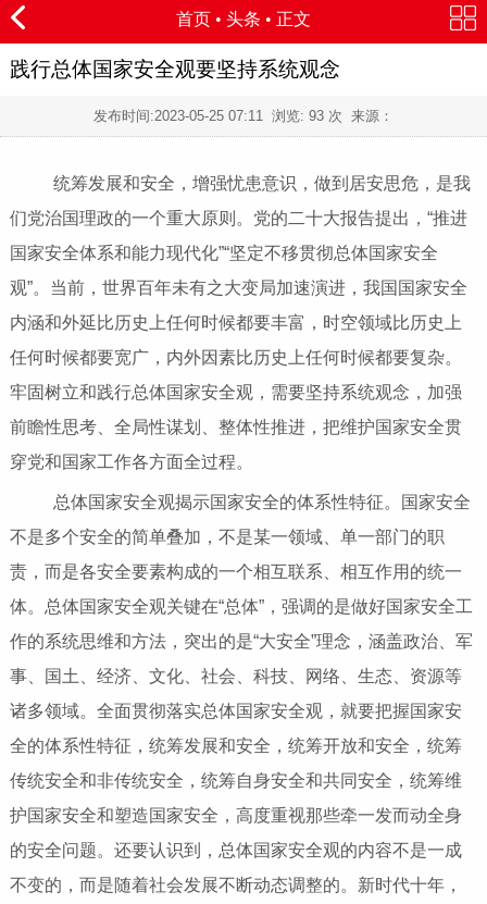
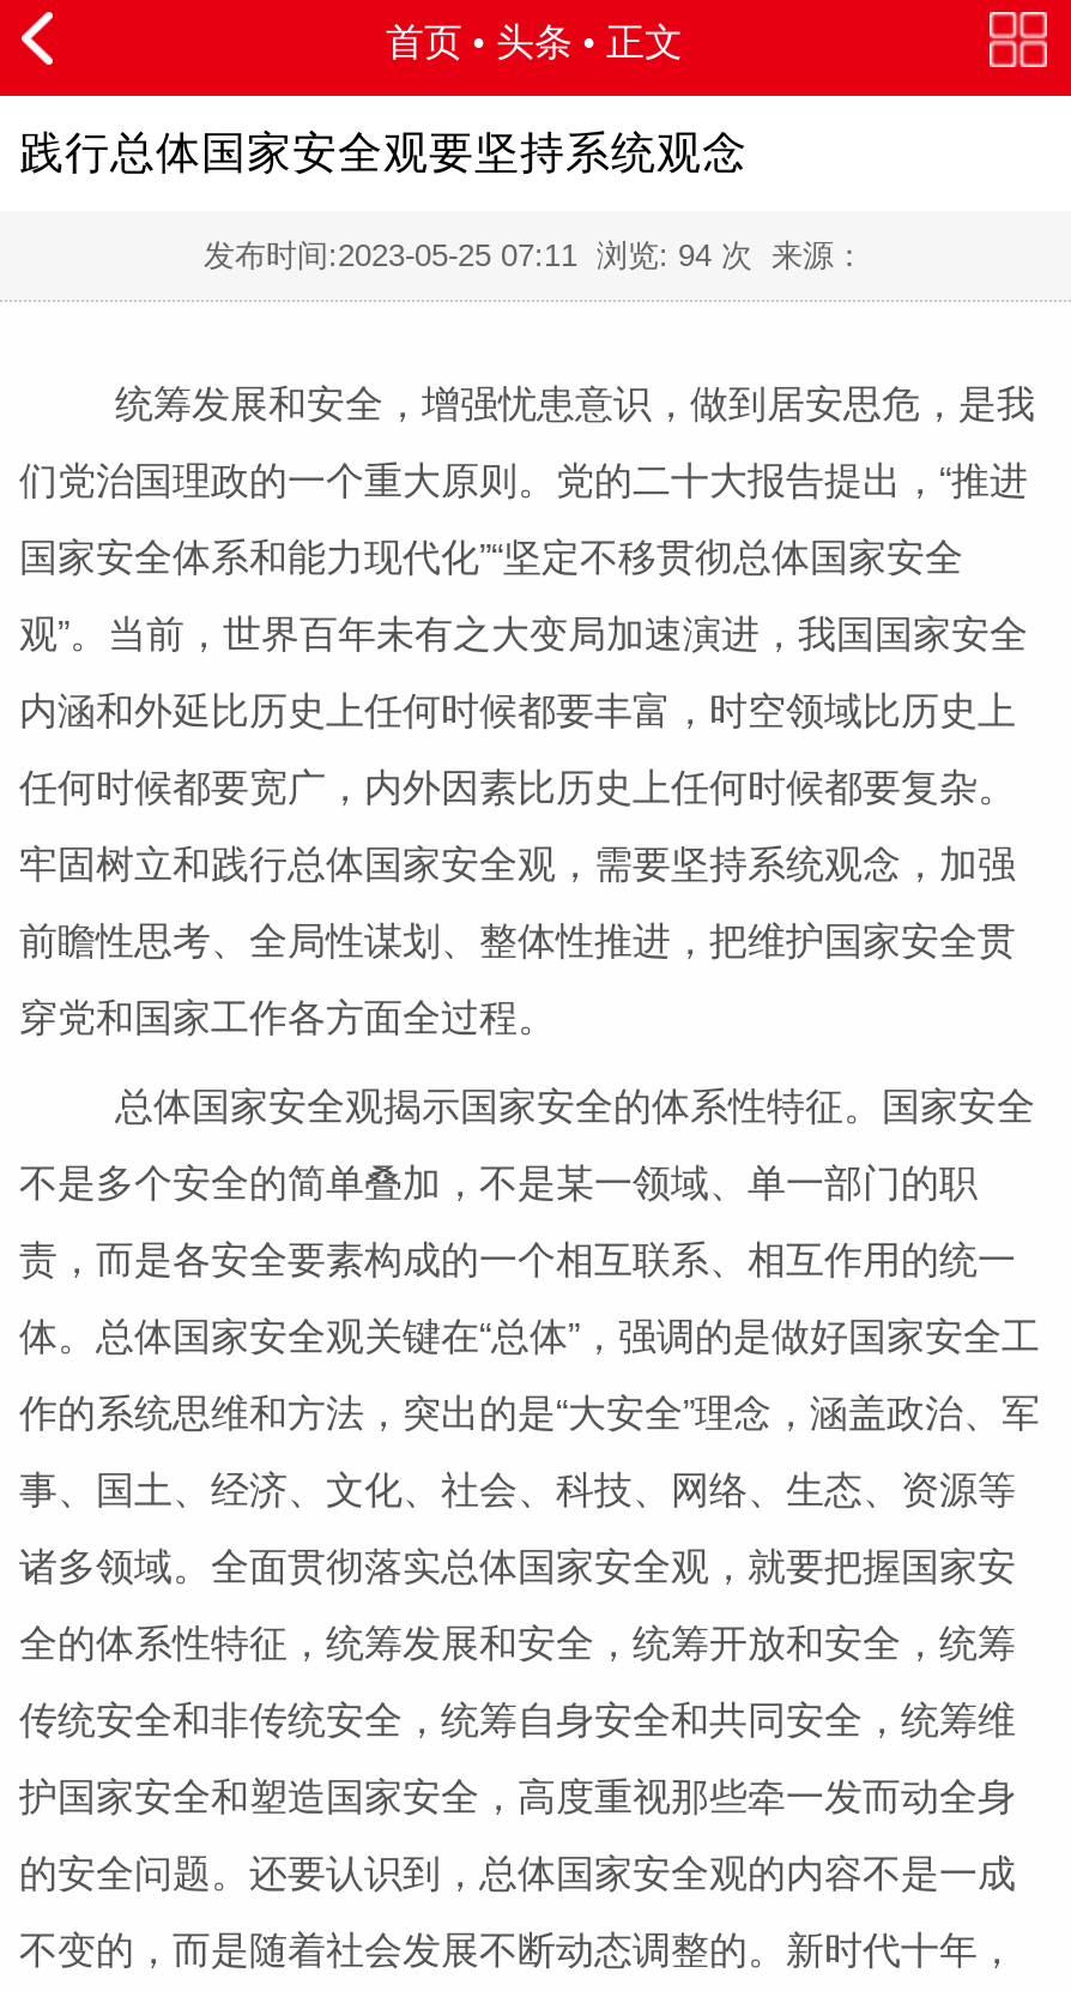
- 发布时间:2023-05-25 07:11浏览: 93 次 来源：
+ 发布时间:2023-05-25 07:11浏览: 94 次 来源：
